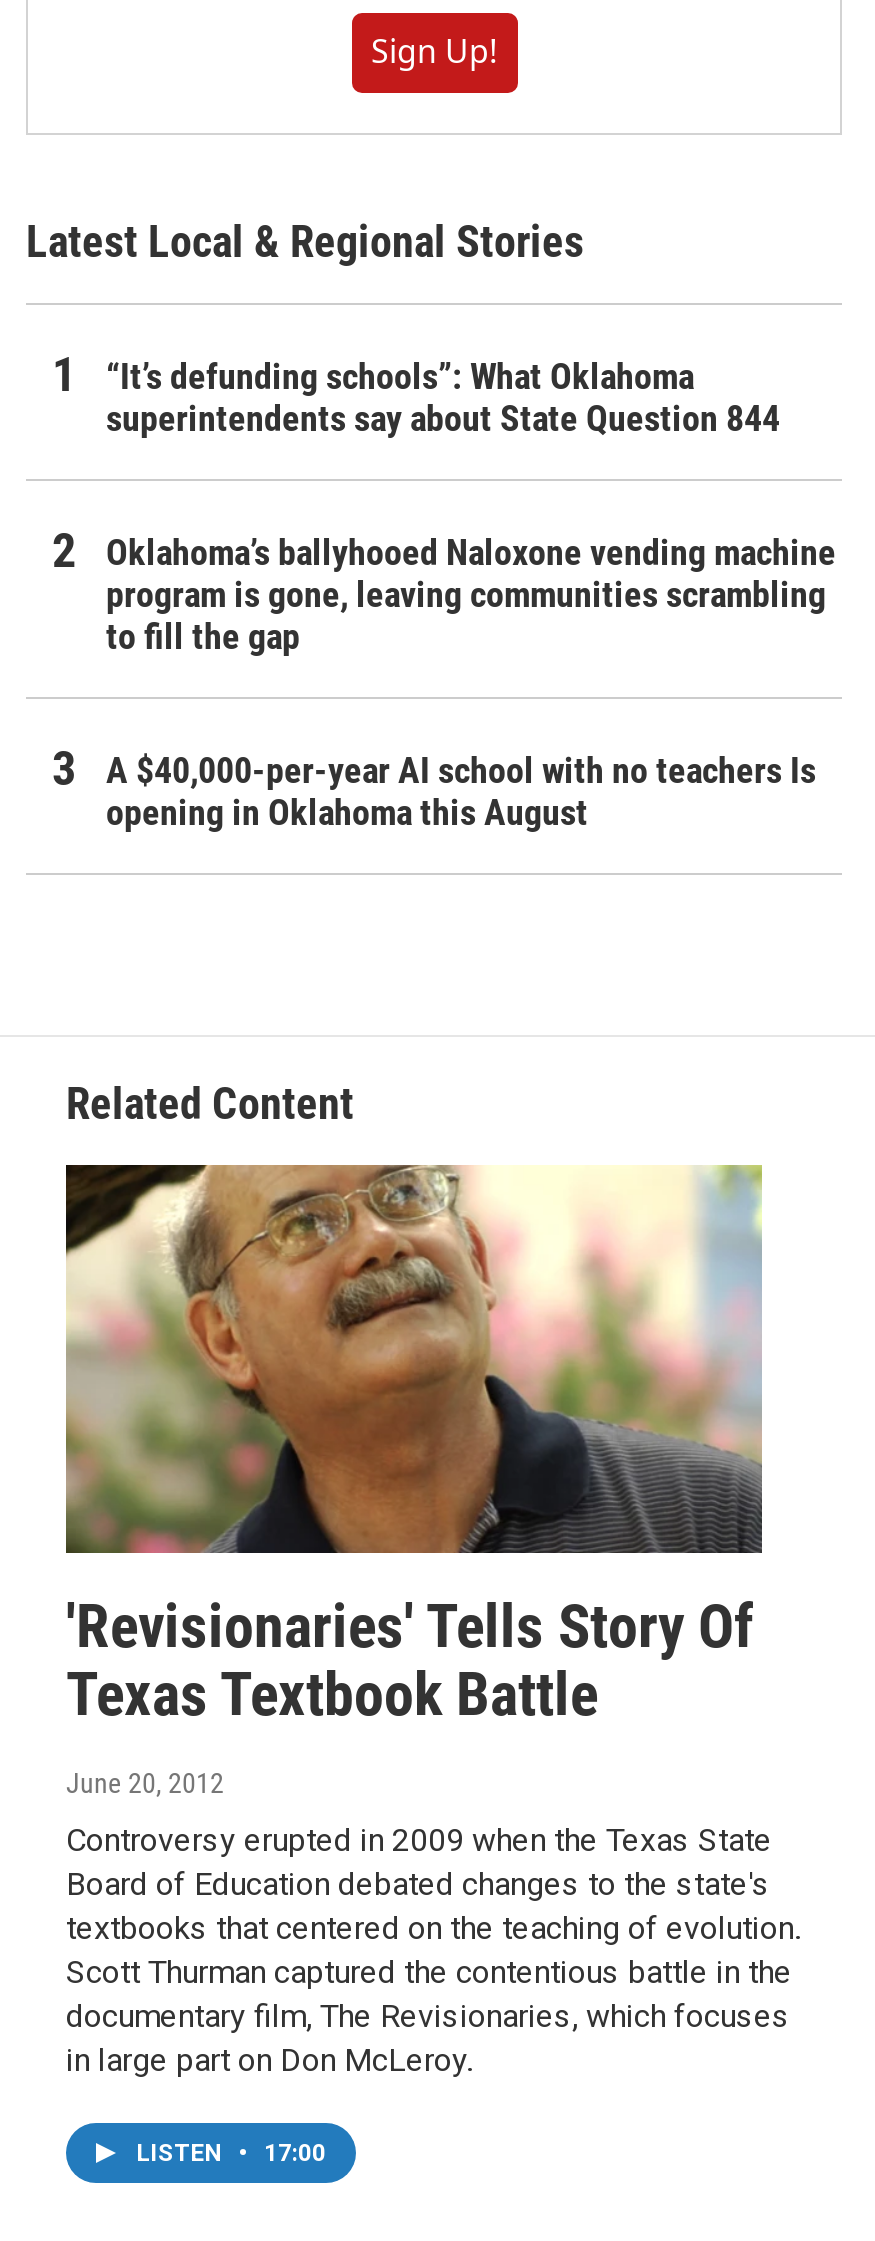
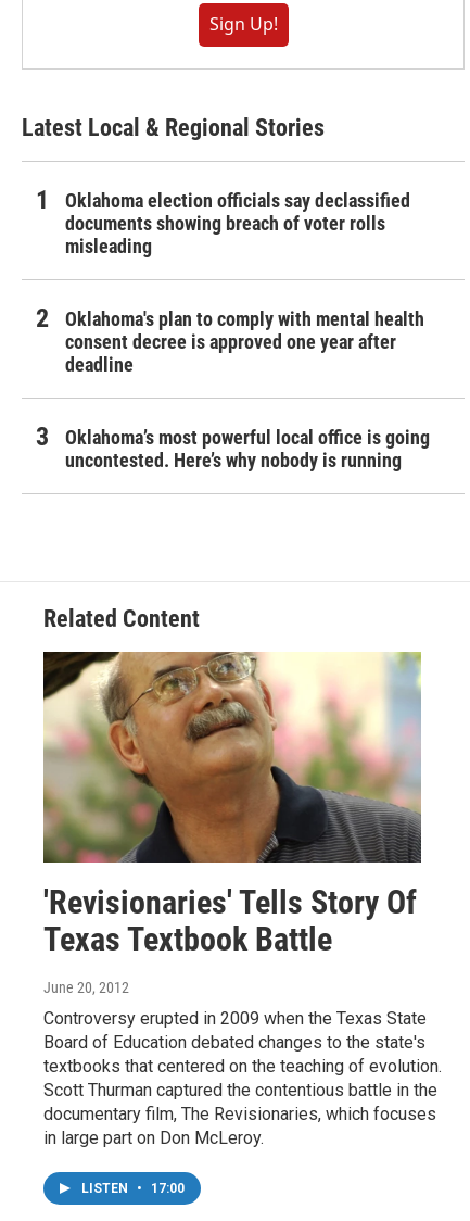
- “It’s defunding schools”: What Oklahoma
- superintendents say about State Question 844
+ Oklahoma election officials say declassified
+ documents showing breach of voter rolls
+ misleading

- Oklahoma’s ballyhooed Naloxone vending machine
- program is gone, leaving communities scrambling
- to fill the gap
+ Oklahoma's plan to comply with mental health
+ consent decree is approved one year after
+ deadline

- A $40,000-per-year AI school with no teachers Is
- opening in Oklahoma this August
+ Oklahoma’s most powerful local office is going
+ uncontested. Here’s why nobody is running
